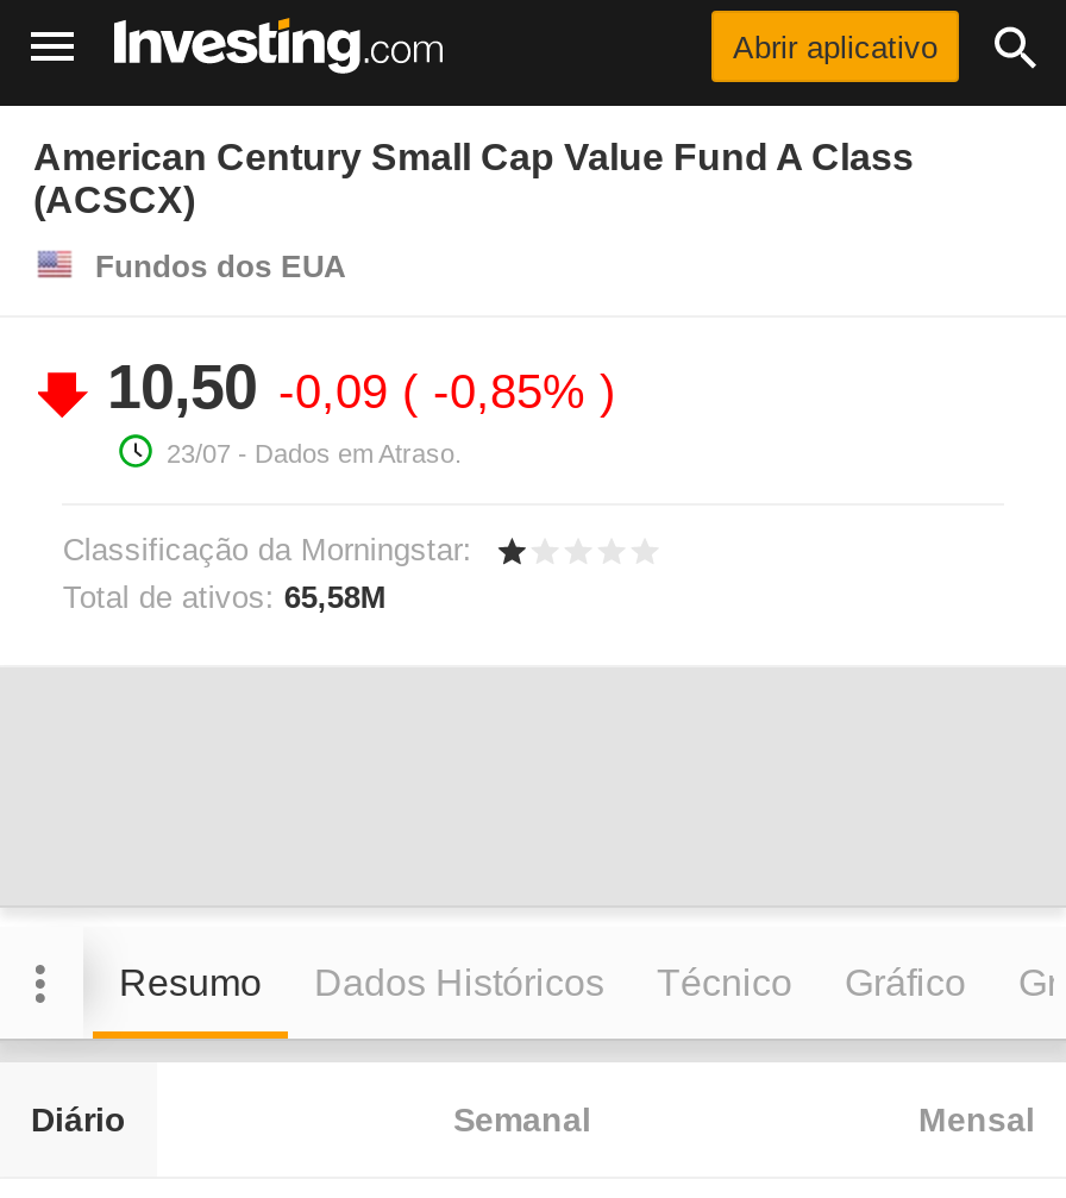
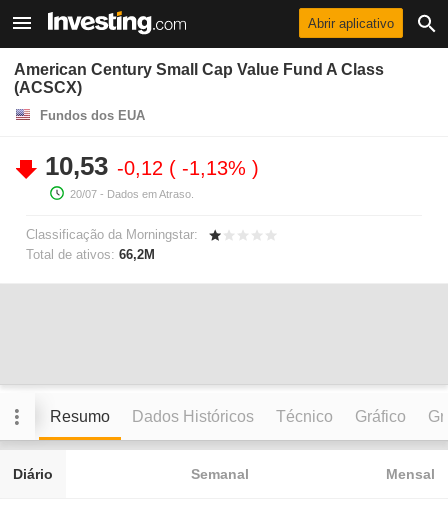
- 10,50 -0,09 -0,85%
+ 10,53 -0,12 -1,13%

- 23/07 - Dados em Atraso.
+ 20/07 - Dados em Atraso.

- Total de ativos: 65,58M
+ Total de ativos: 66,2M
